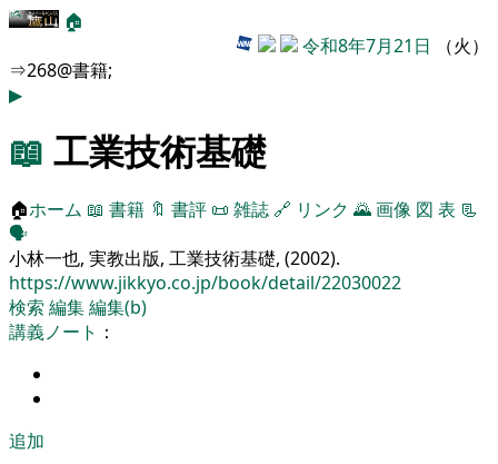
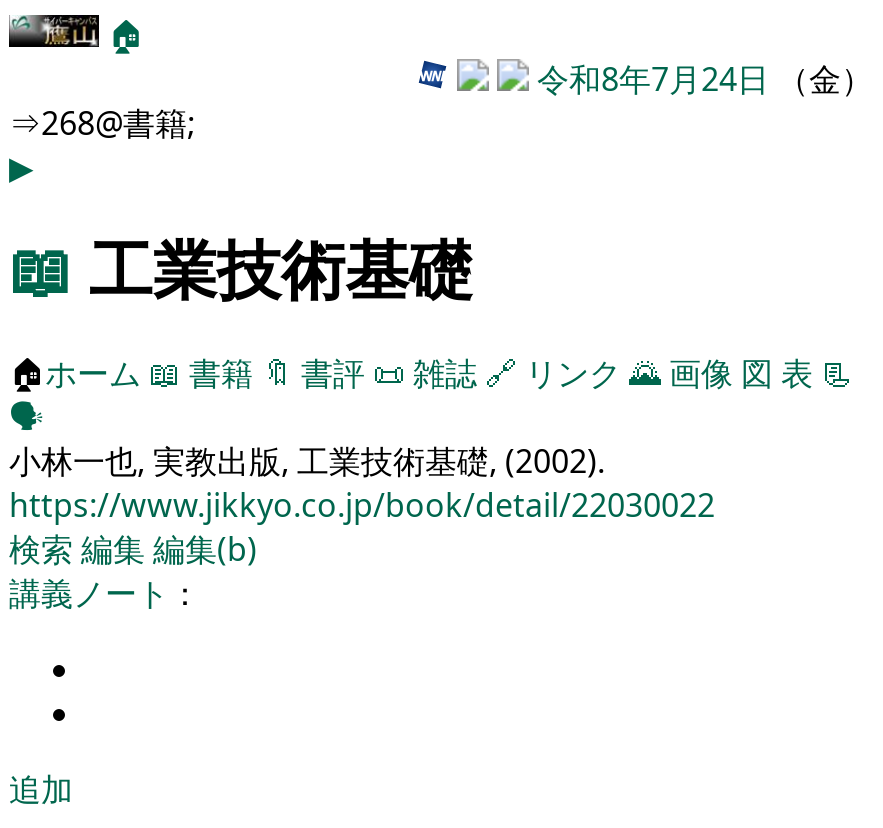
- 令和8年7月21日（火）
+ 令和8年7月24日（金）
